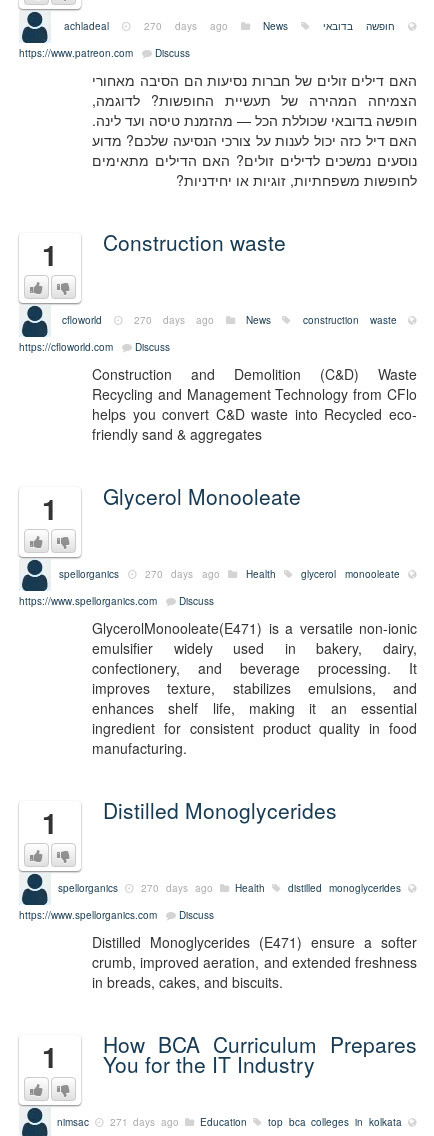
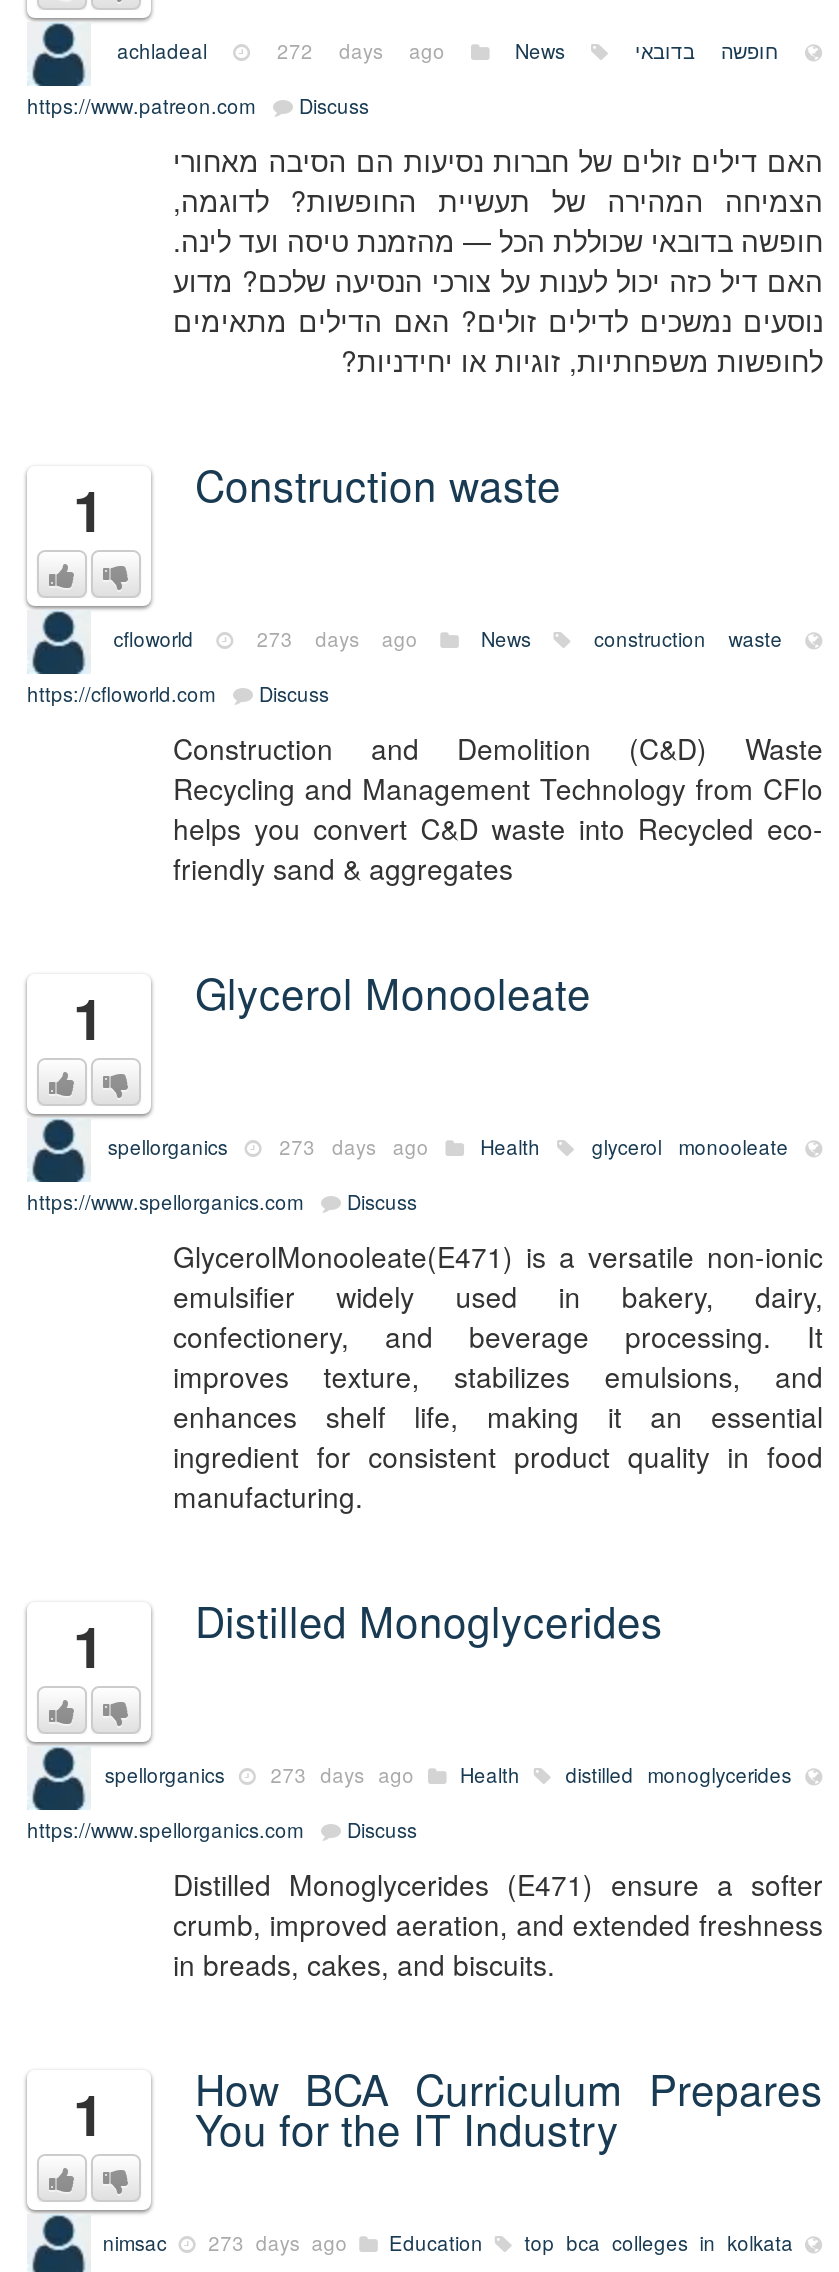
- 270 days ago
+ 272 days ago

- 270 days ago
+ 273 days ago

- spellorganics 270 days ago Health glycerol monooleate
+ spellorganics 273 days ago Health glycerol monooleate

- spellorganics 270 days ago Health distilled monoglycerides
+ spellorganics 273 days ago Health distilled monoglycerides

- nimsac 271 days ago Education top bca colleges in kolkata
+ nimsac 273 days ago Education top bca colleges in kolkata
